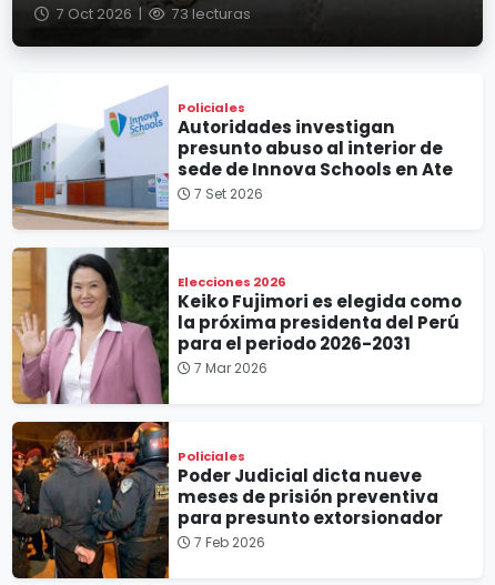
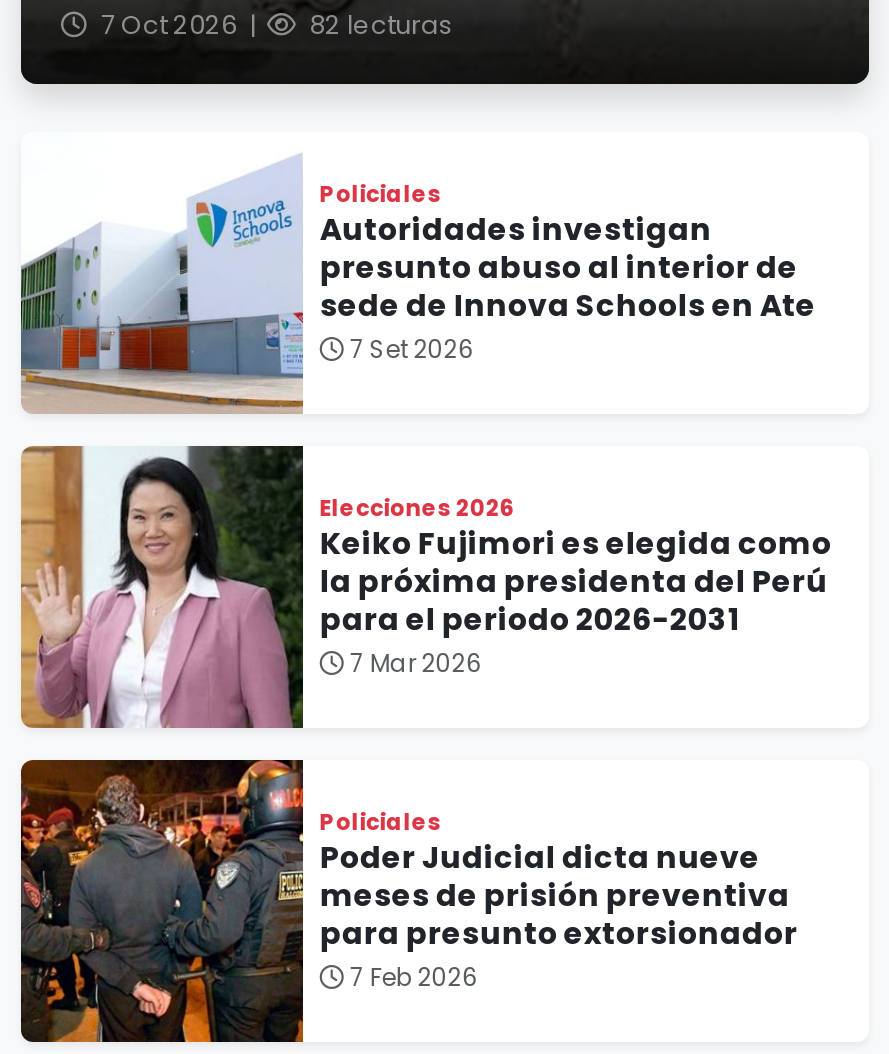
- 73 lecturas
+ 82 lecturas
